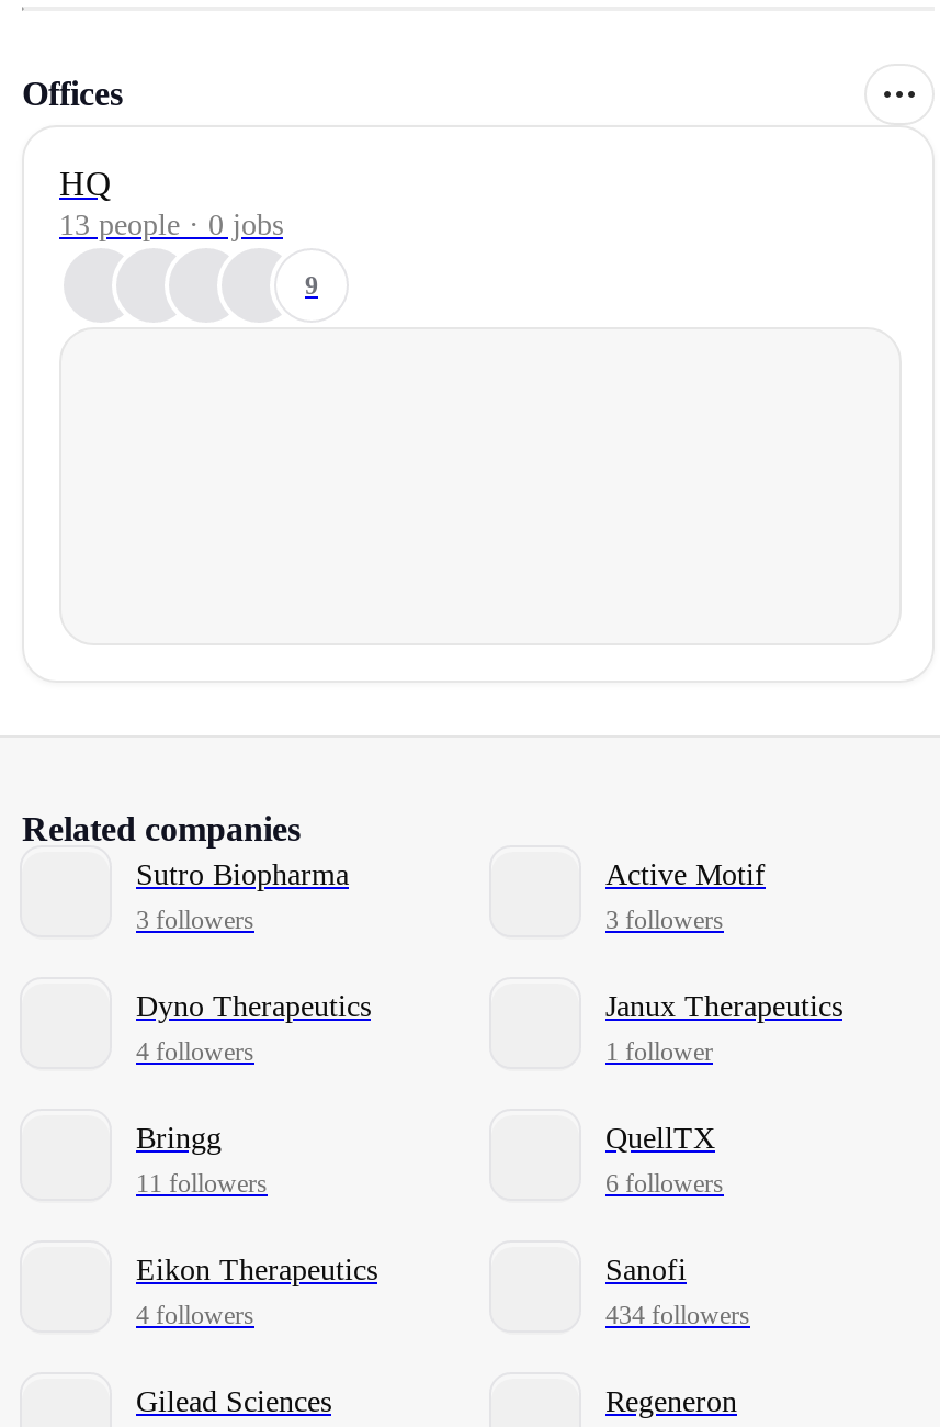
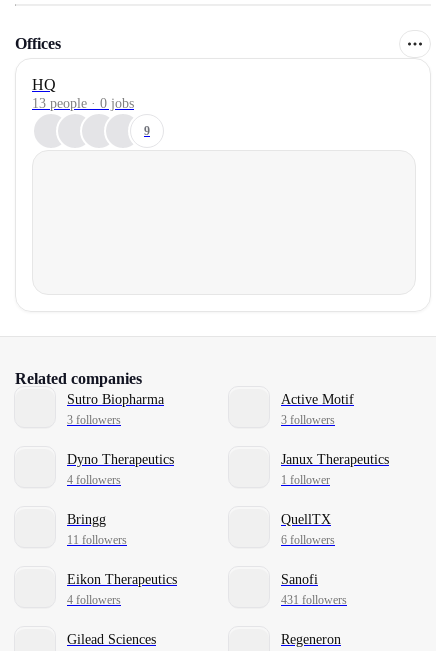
- 434 followers
+ 431 followers
